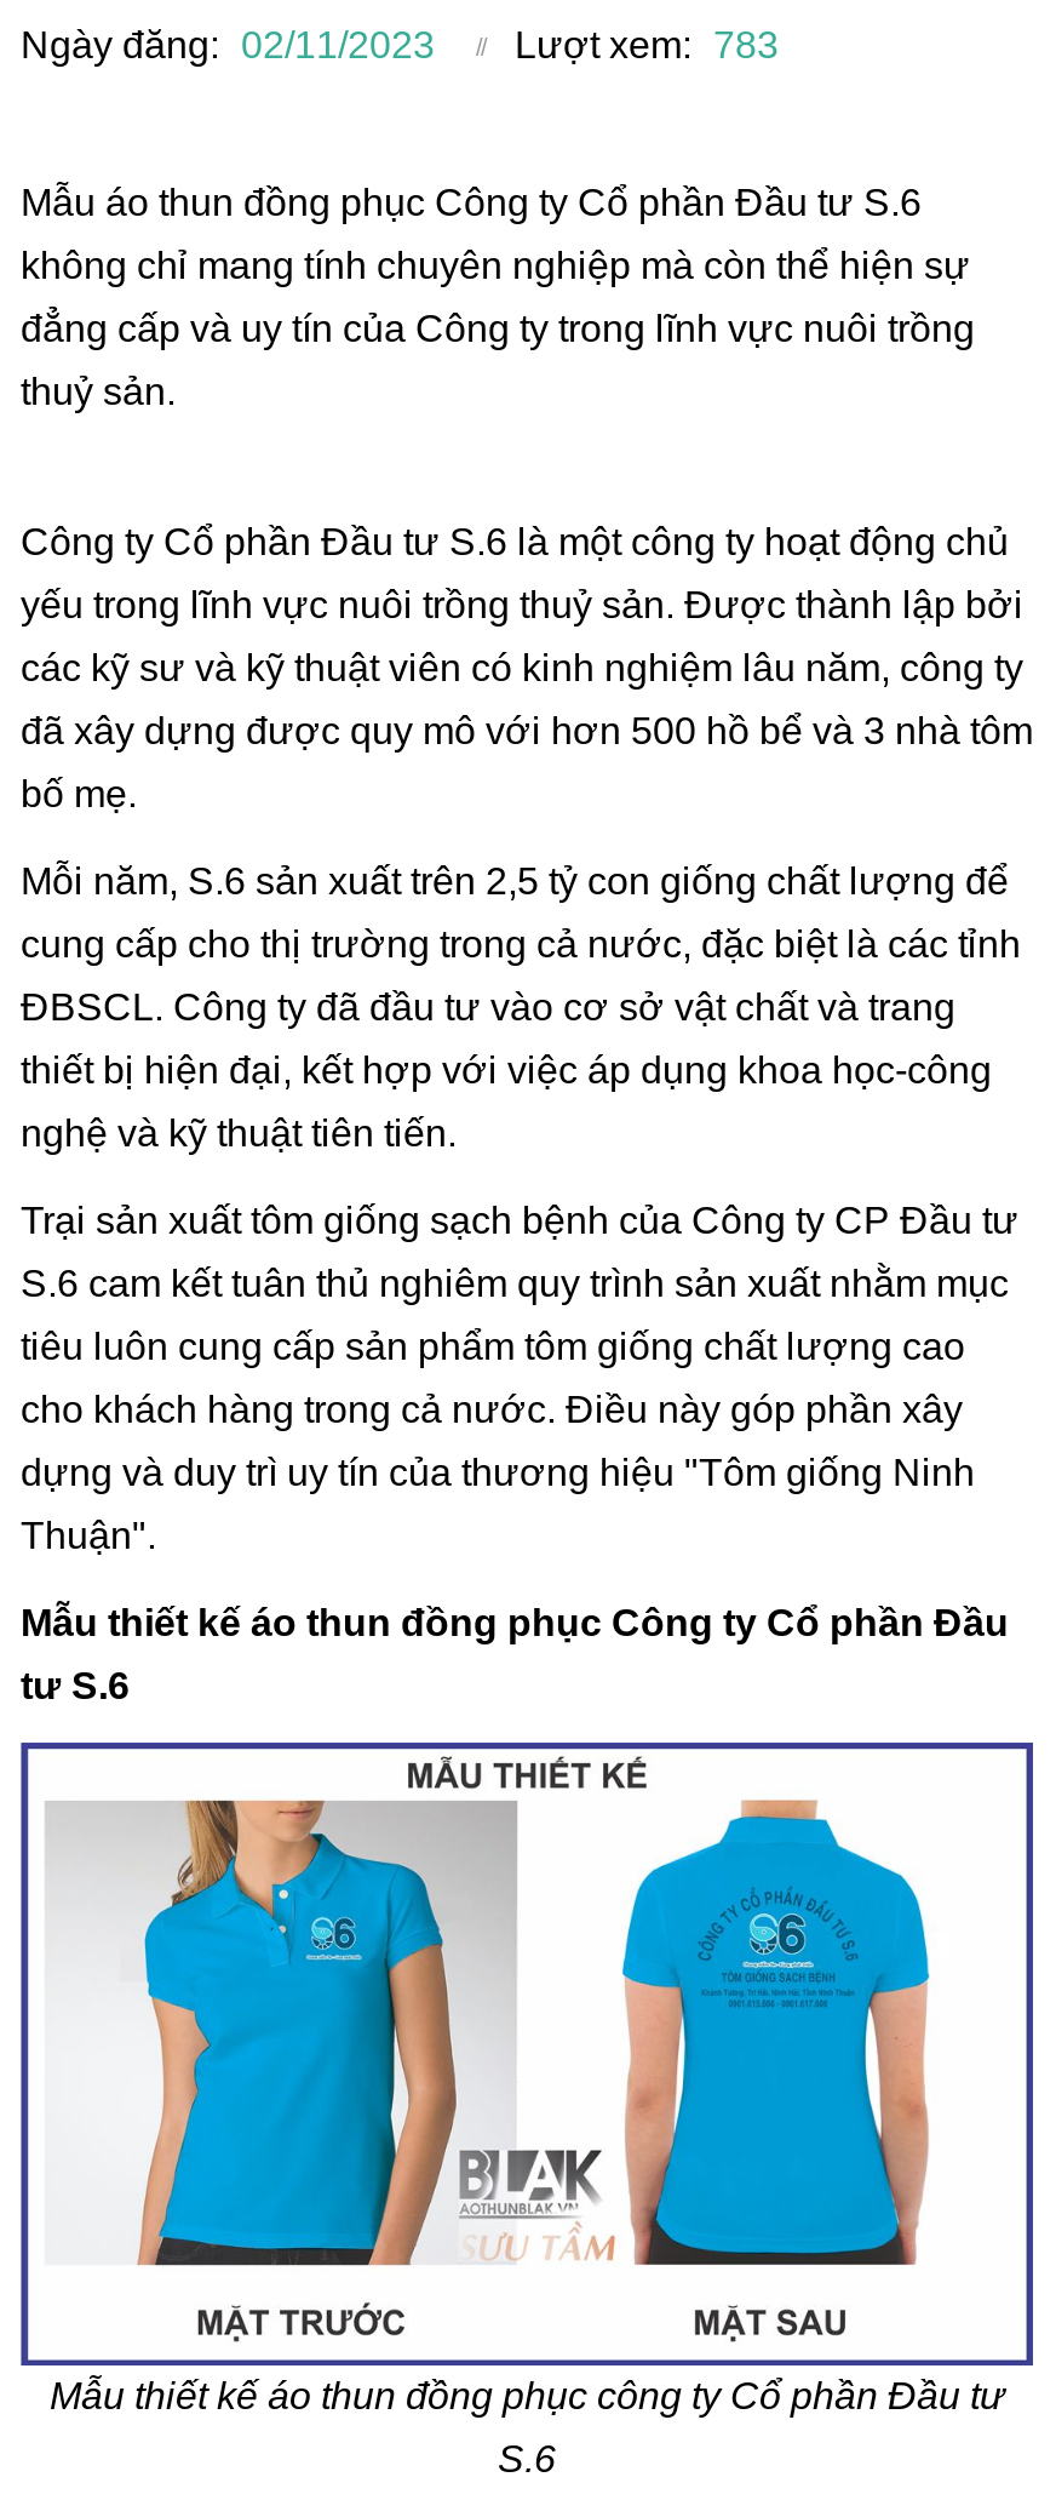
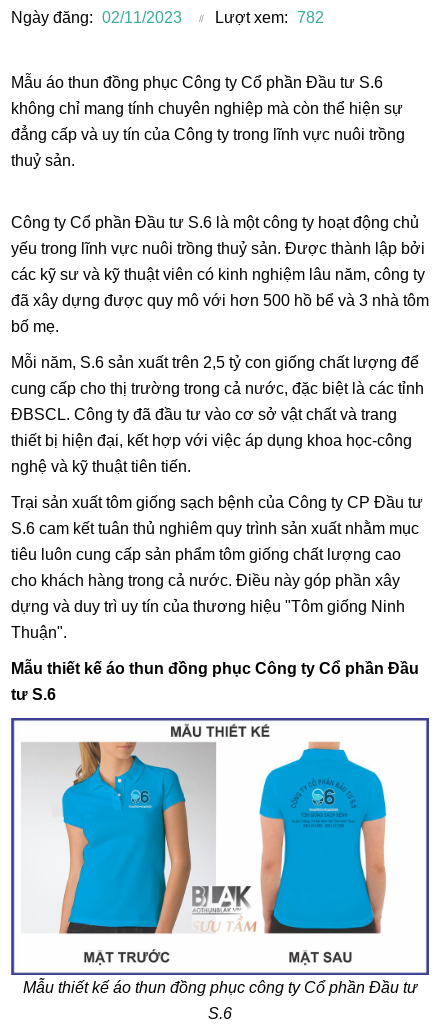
- Ngày đăng: 02/11/2023 Lượt xem: 783
+ Ngày đăng: 02/11/2023 Lượt xem: 782
